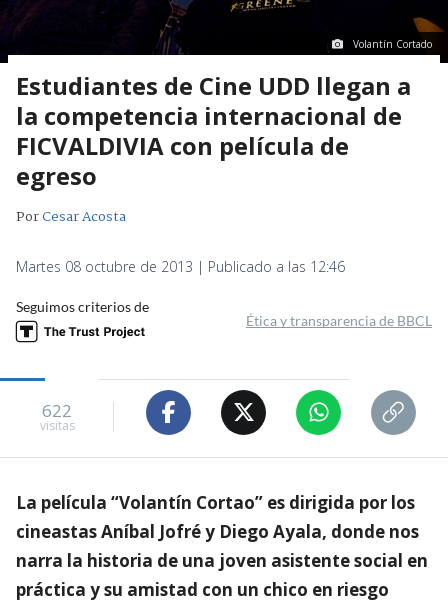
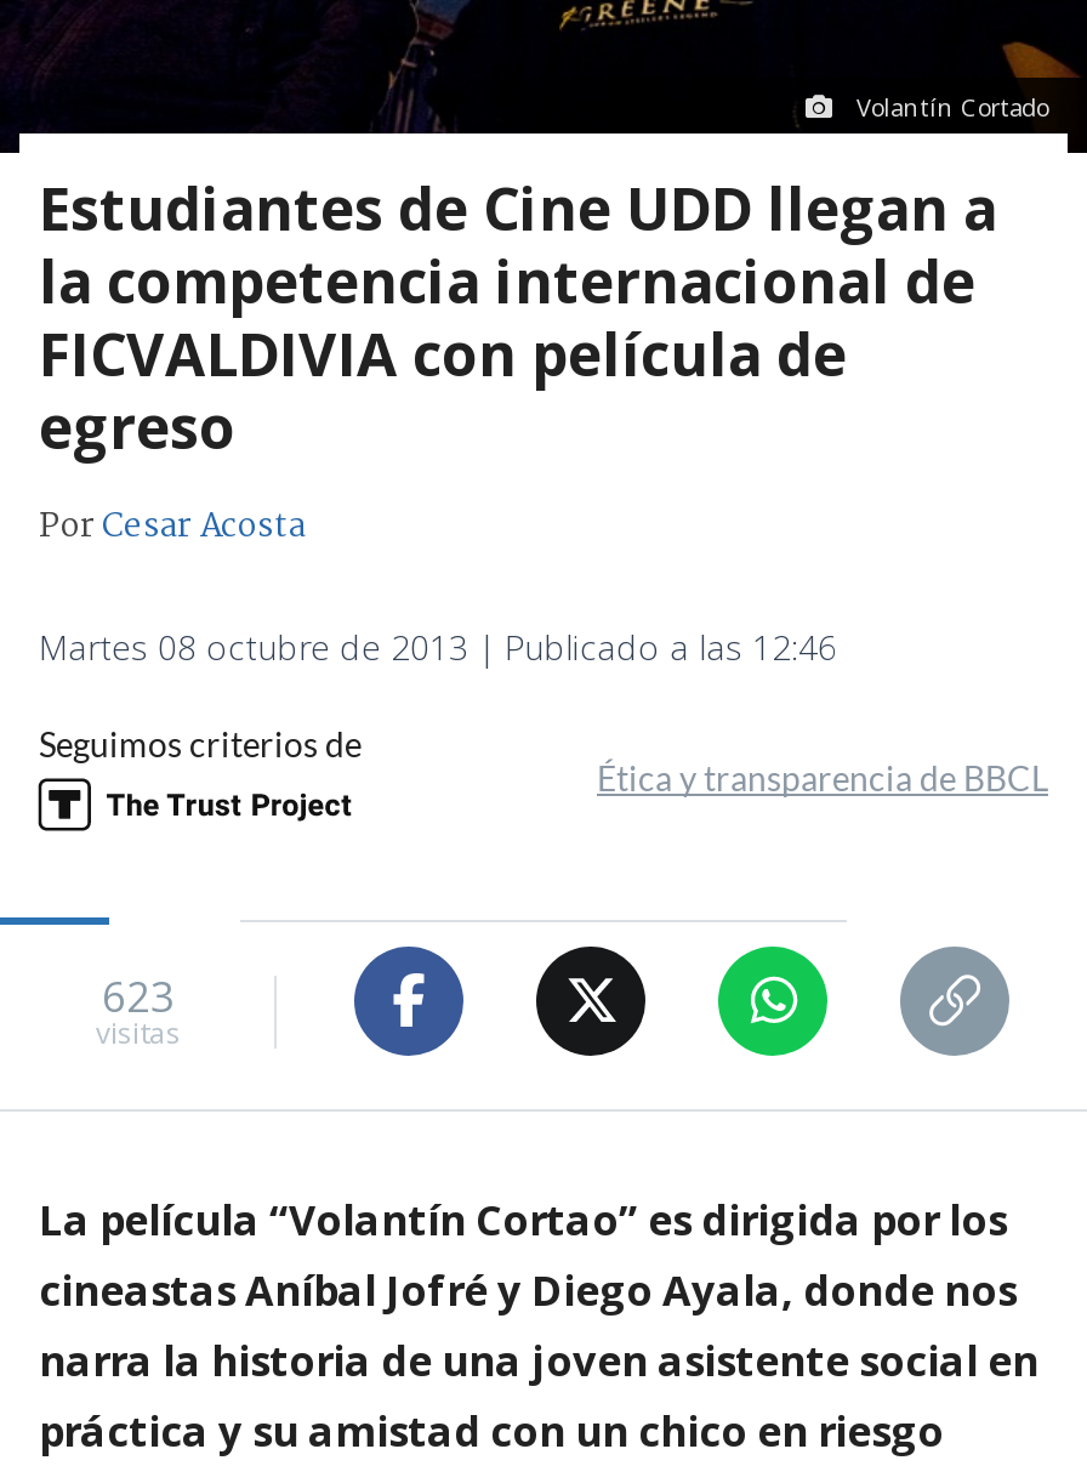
- 622
+ 623
